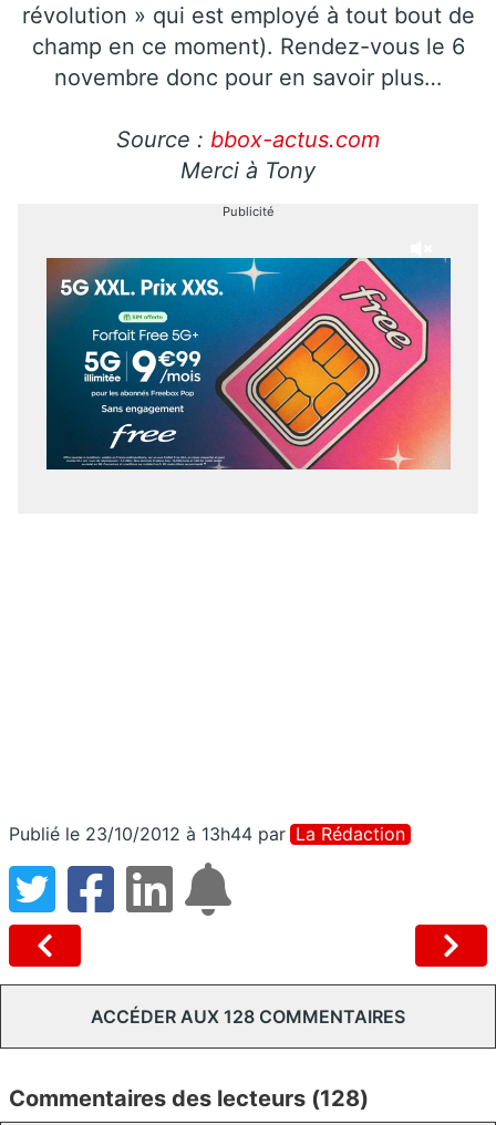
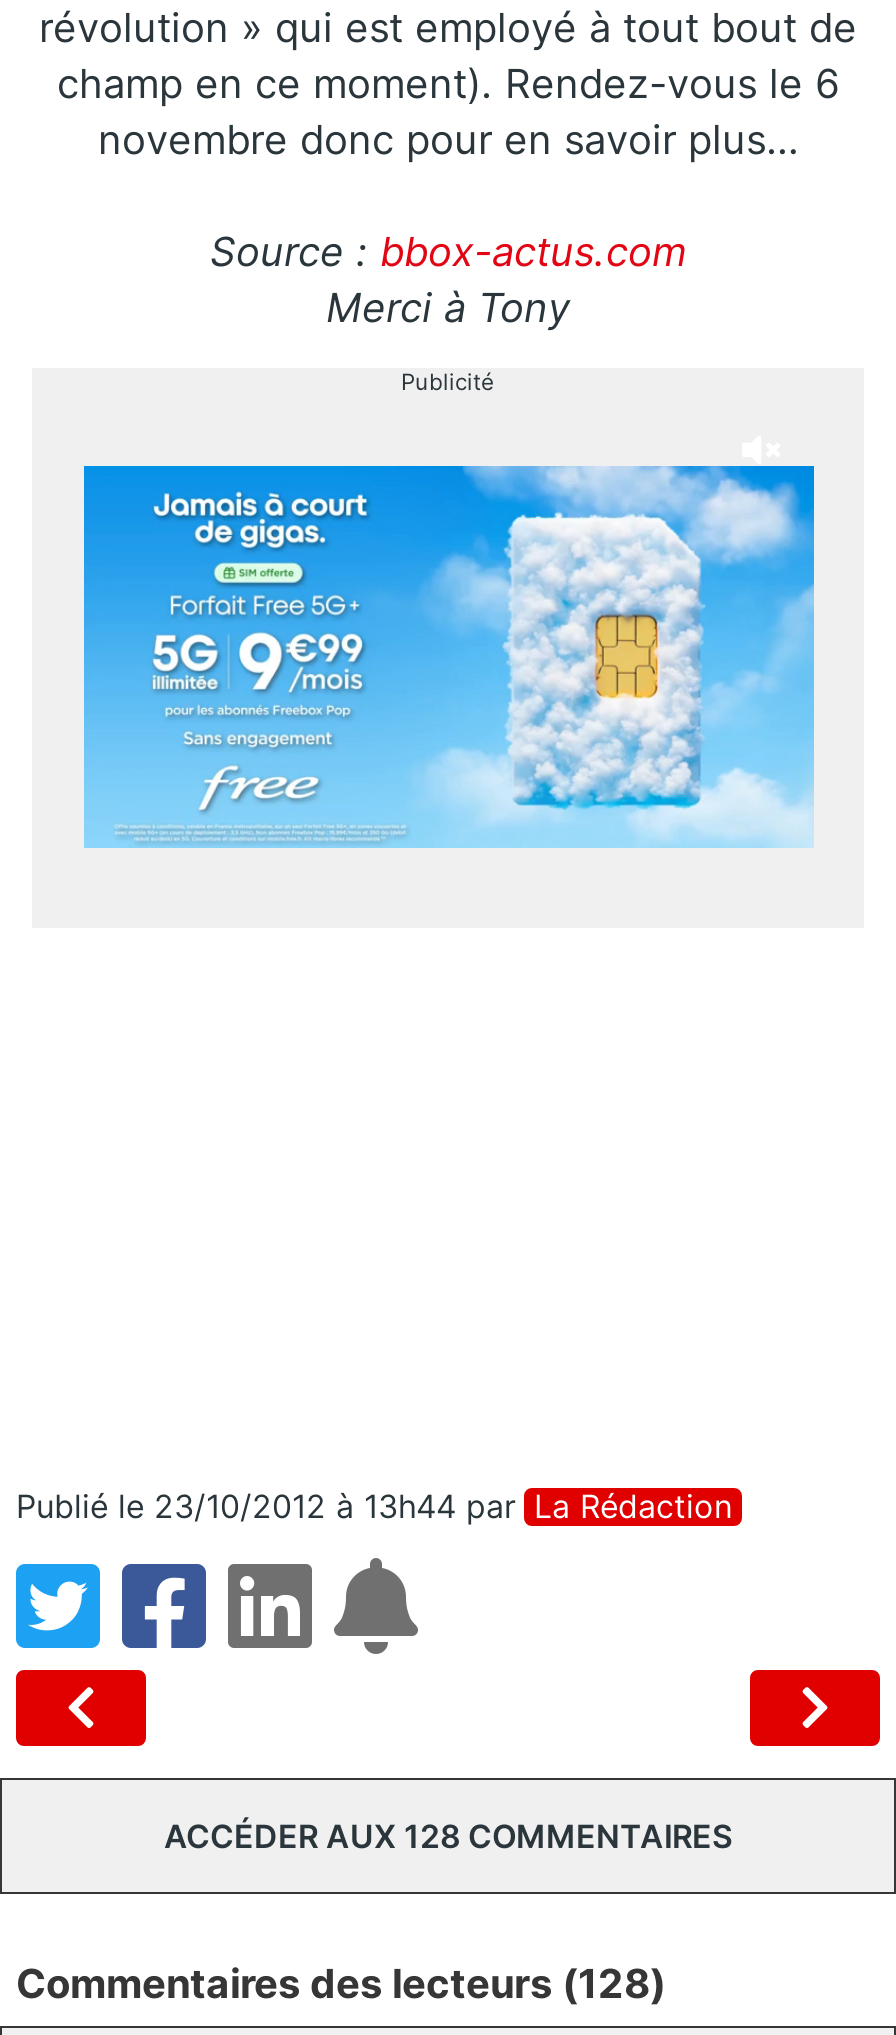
- [image]
+ [image]
